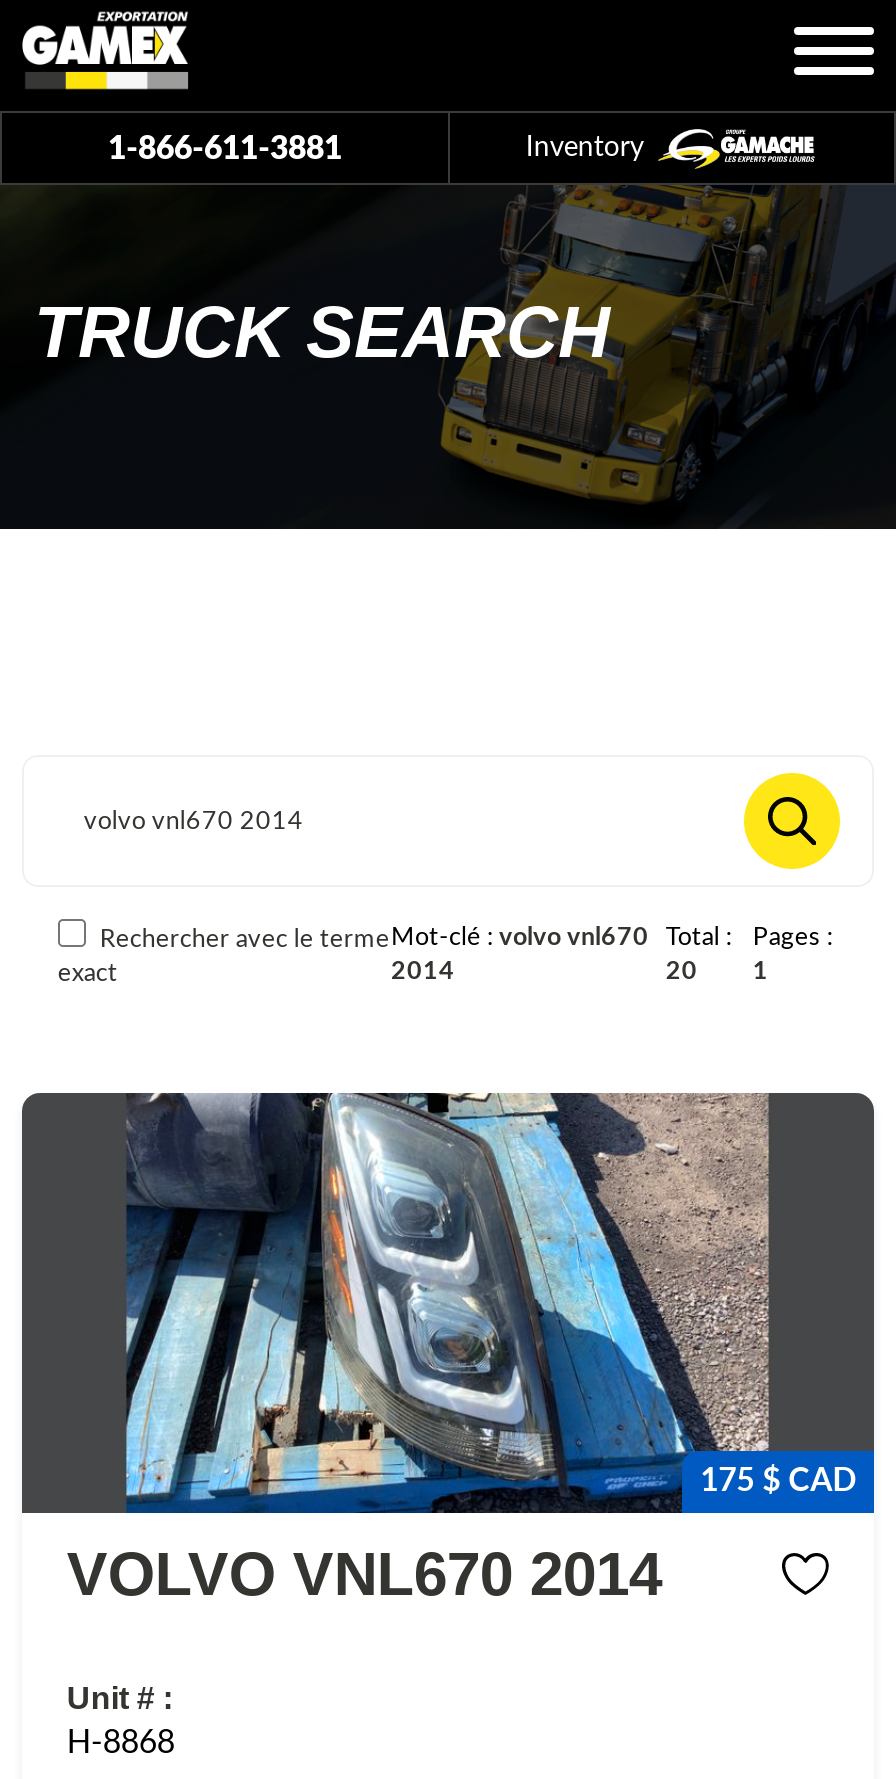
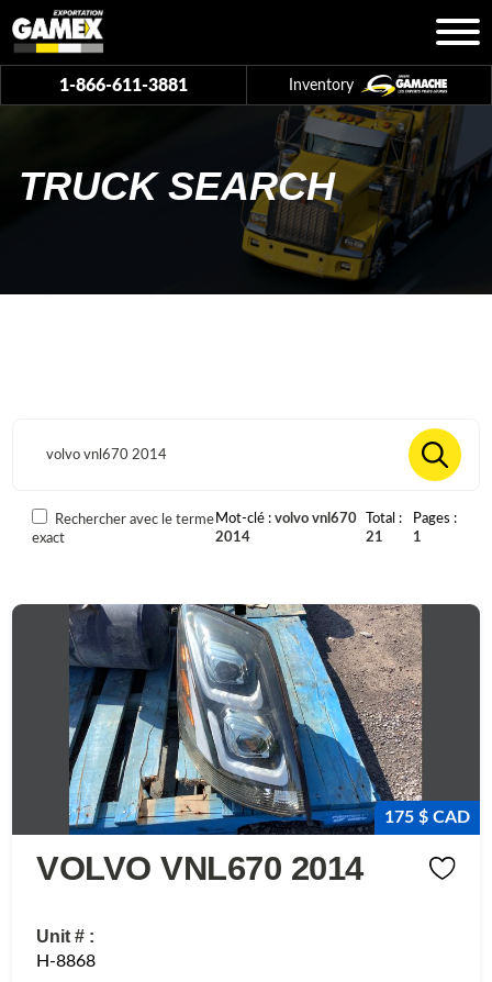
- 20
+ 21
